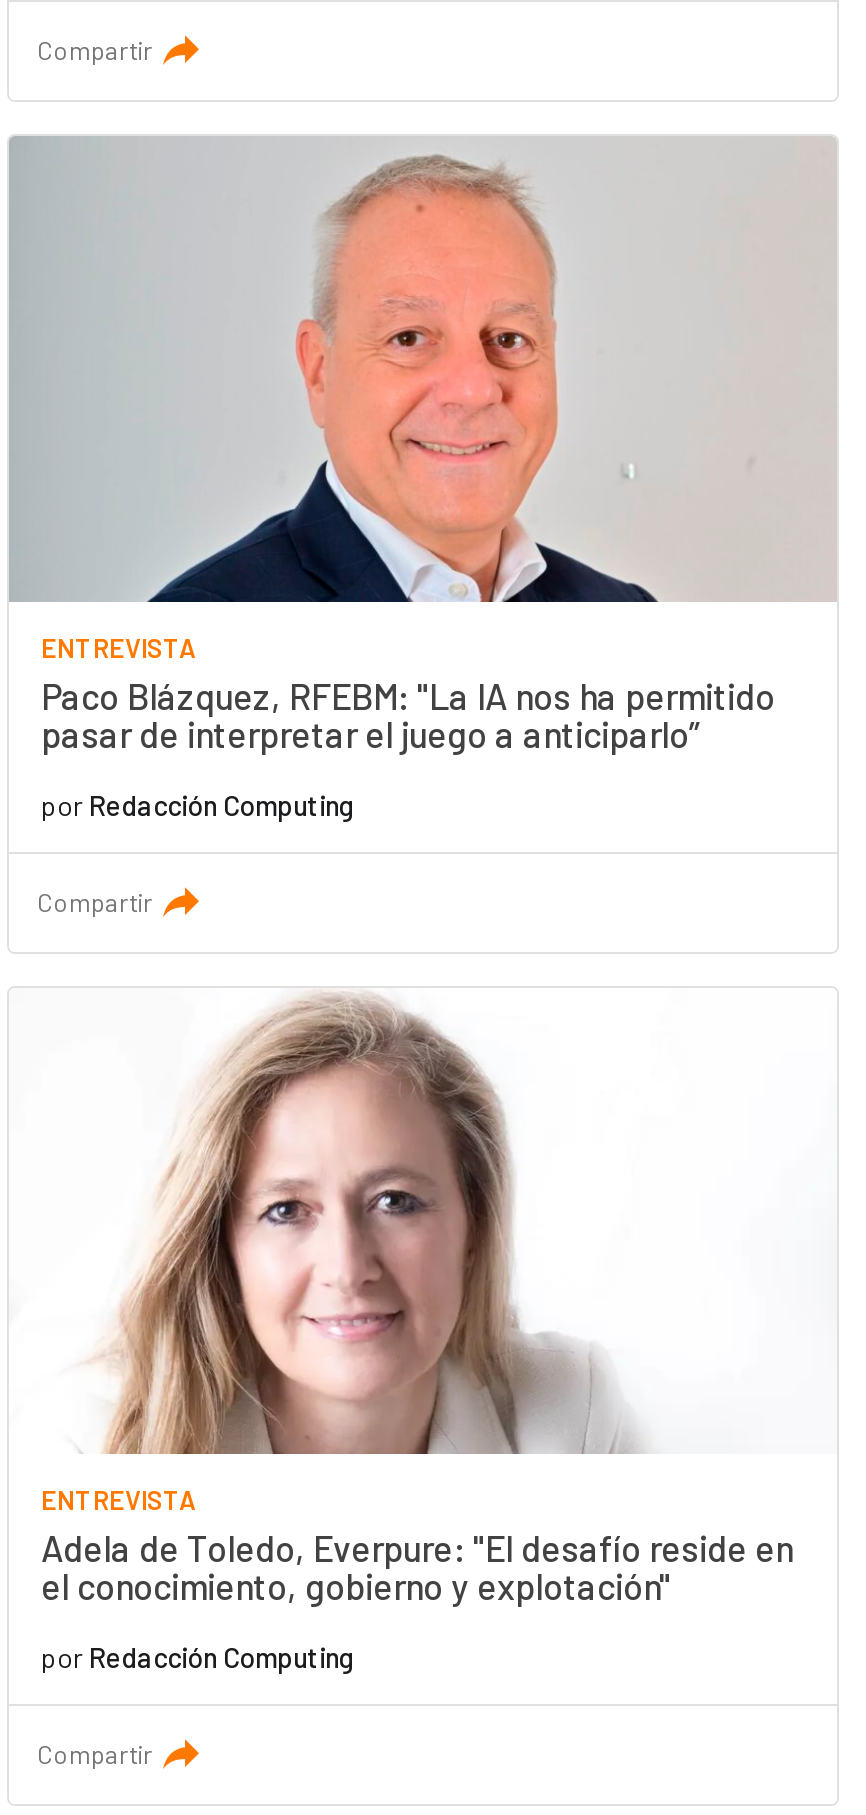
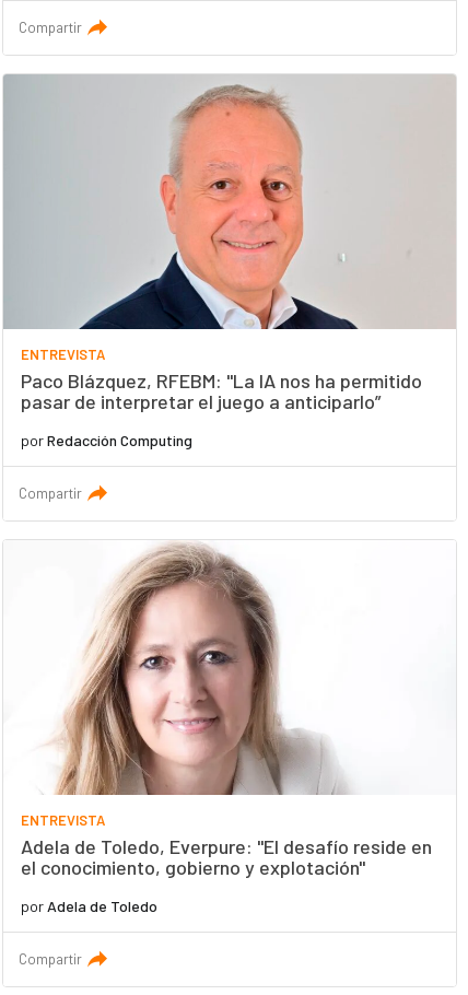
- por Redacción Computing
+ por Adela de Toledo
